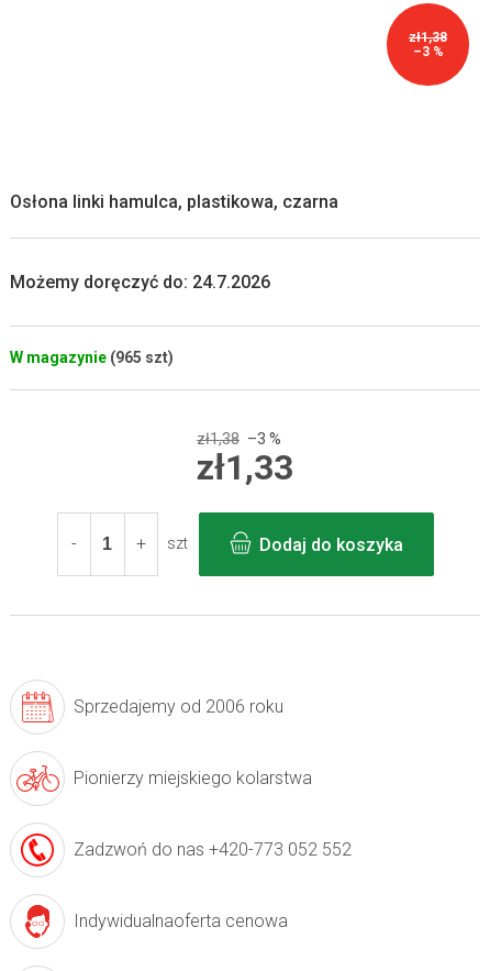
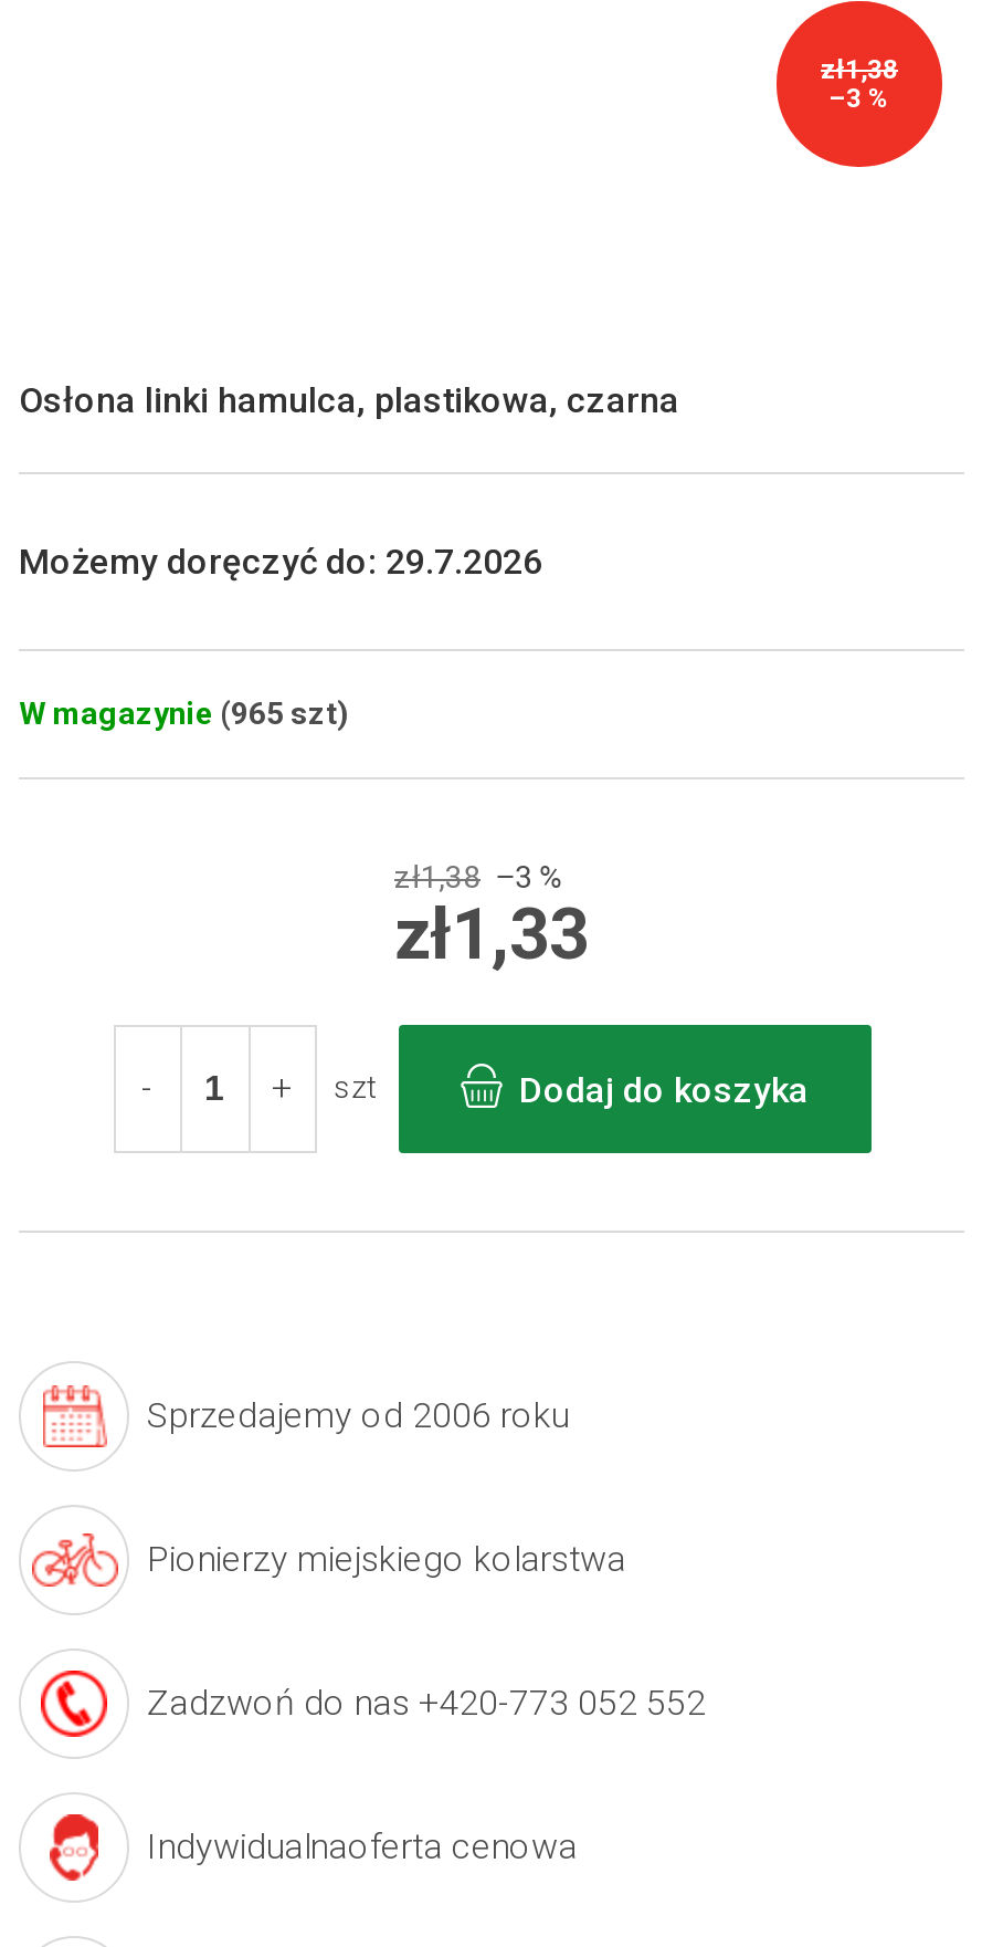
- Możemy doręczyć do: 24.7.2026
+ Możemy doręczyć do: 29.7.2026
